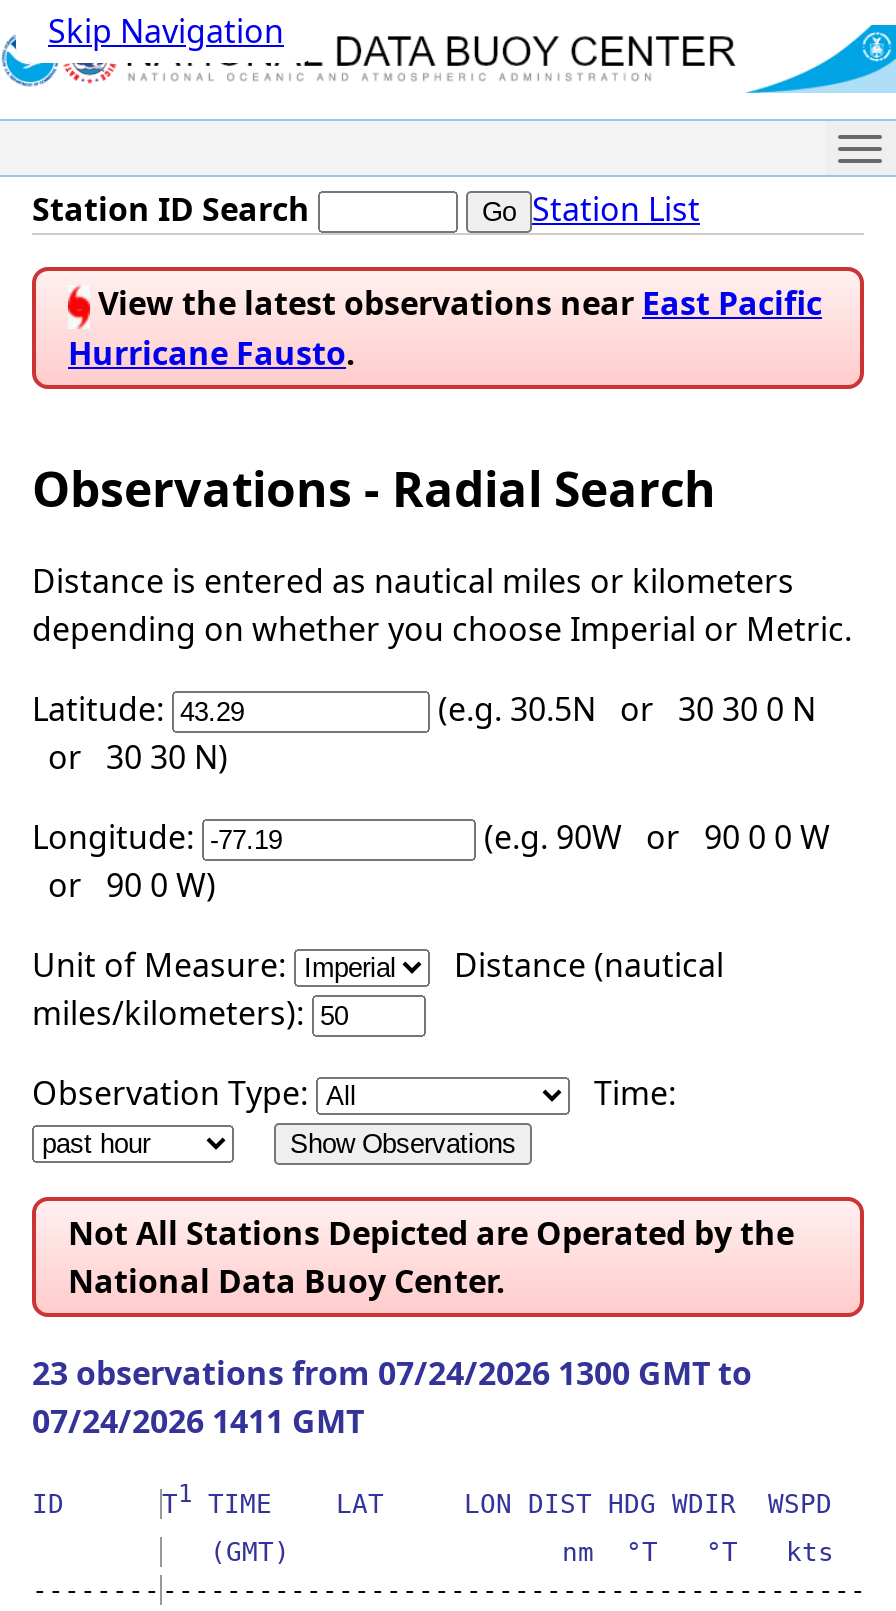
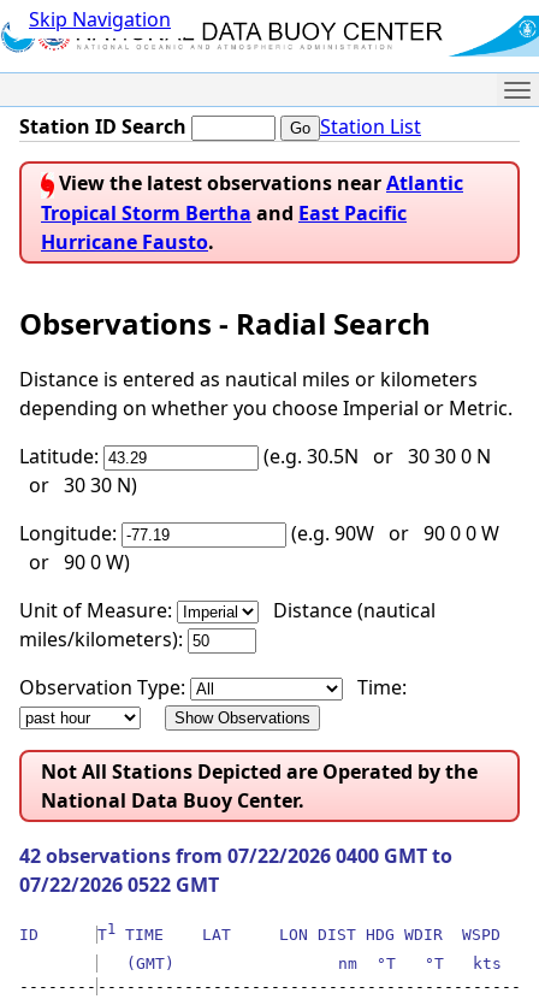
- View the latest observations near East Pacific
+ View the latest observations near Atlantic
+ Tropical Storm Bertha and East Pacific

- 23 observations from 07/24/2026 1300 GMT to
+ 42 observations from 07/22/2026 0400 GMT to

- 07/24/2026 1411 GMT
+ 07/22/2026 0522 GMT
